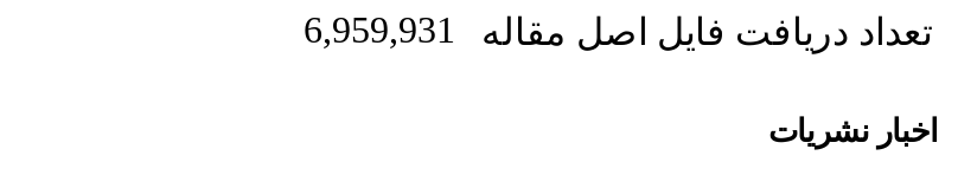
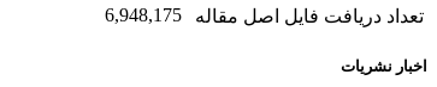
- تعداد دریافت فایل اصل مقاله 6,959,931
+ تعداد دریافت فایل اصل مقاله 6,948,175
